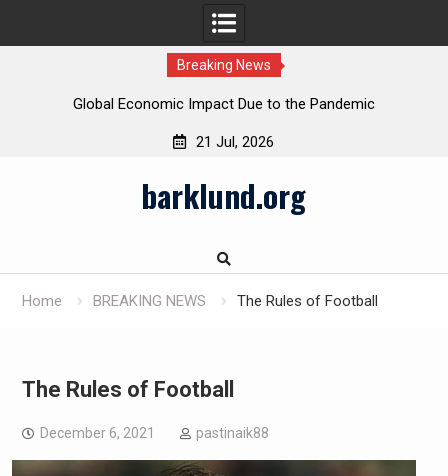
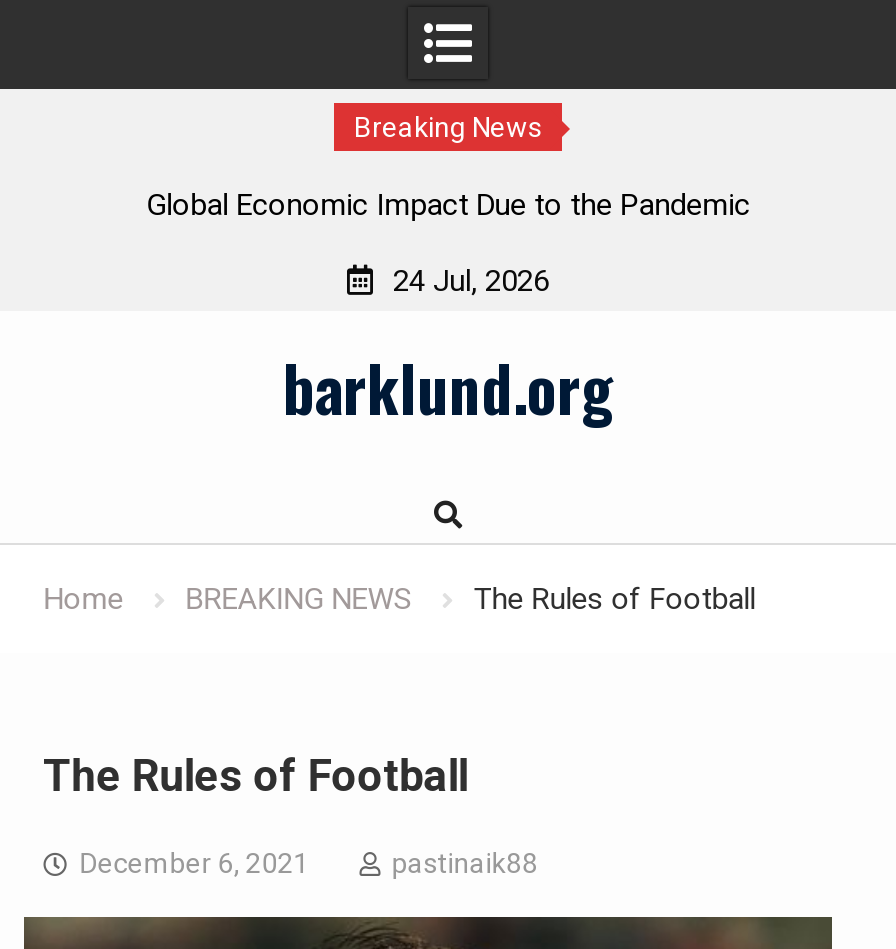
- 21 Jul, 2026
+ 24 Jul, 2026
